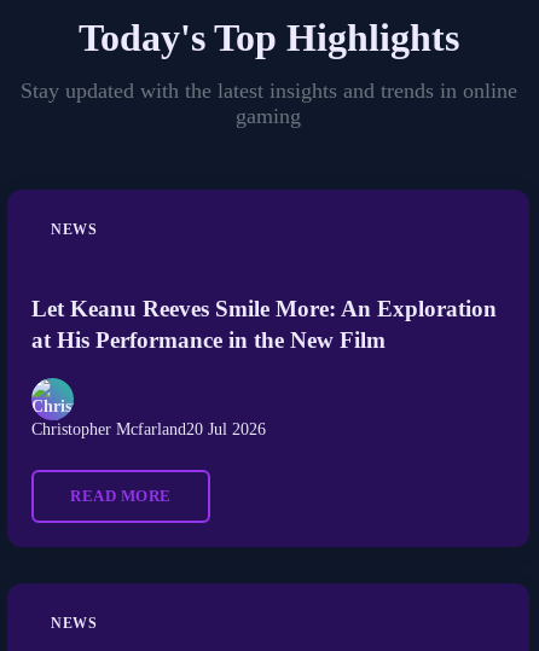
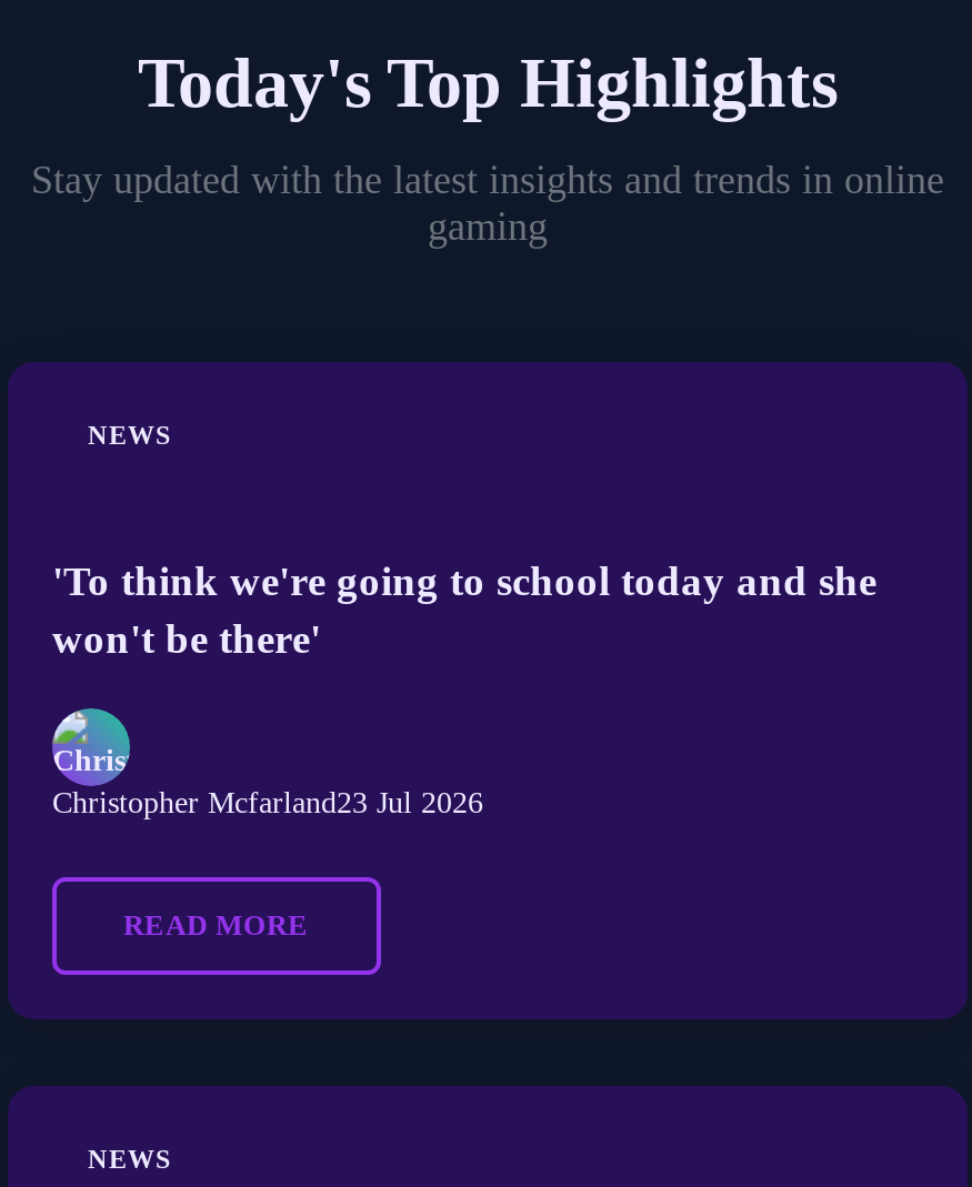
- Let Keanu Reeves Smile More: An Exploration
- at His Performance in the New Film
+ 'To think we're going to school today and she
+ won't be there'

- Christopher Mcfarland20 Jul 2026
+ Christopher Mcfarland23 Jul 2026
